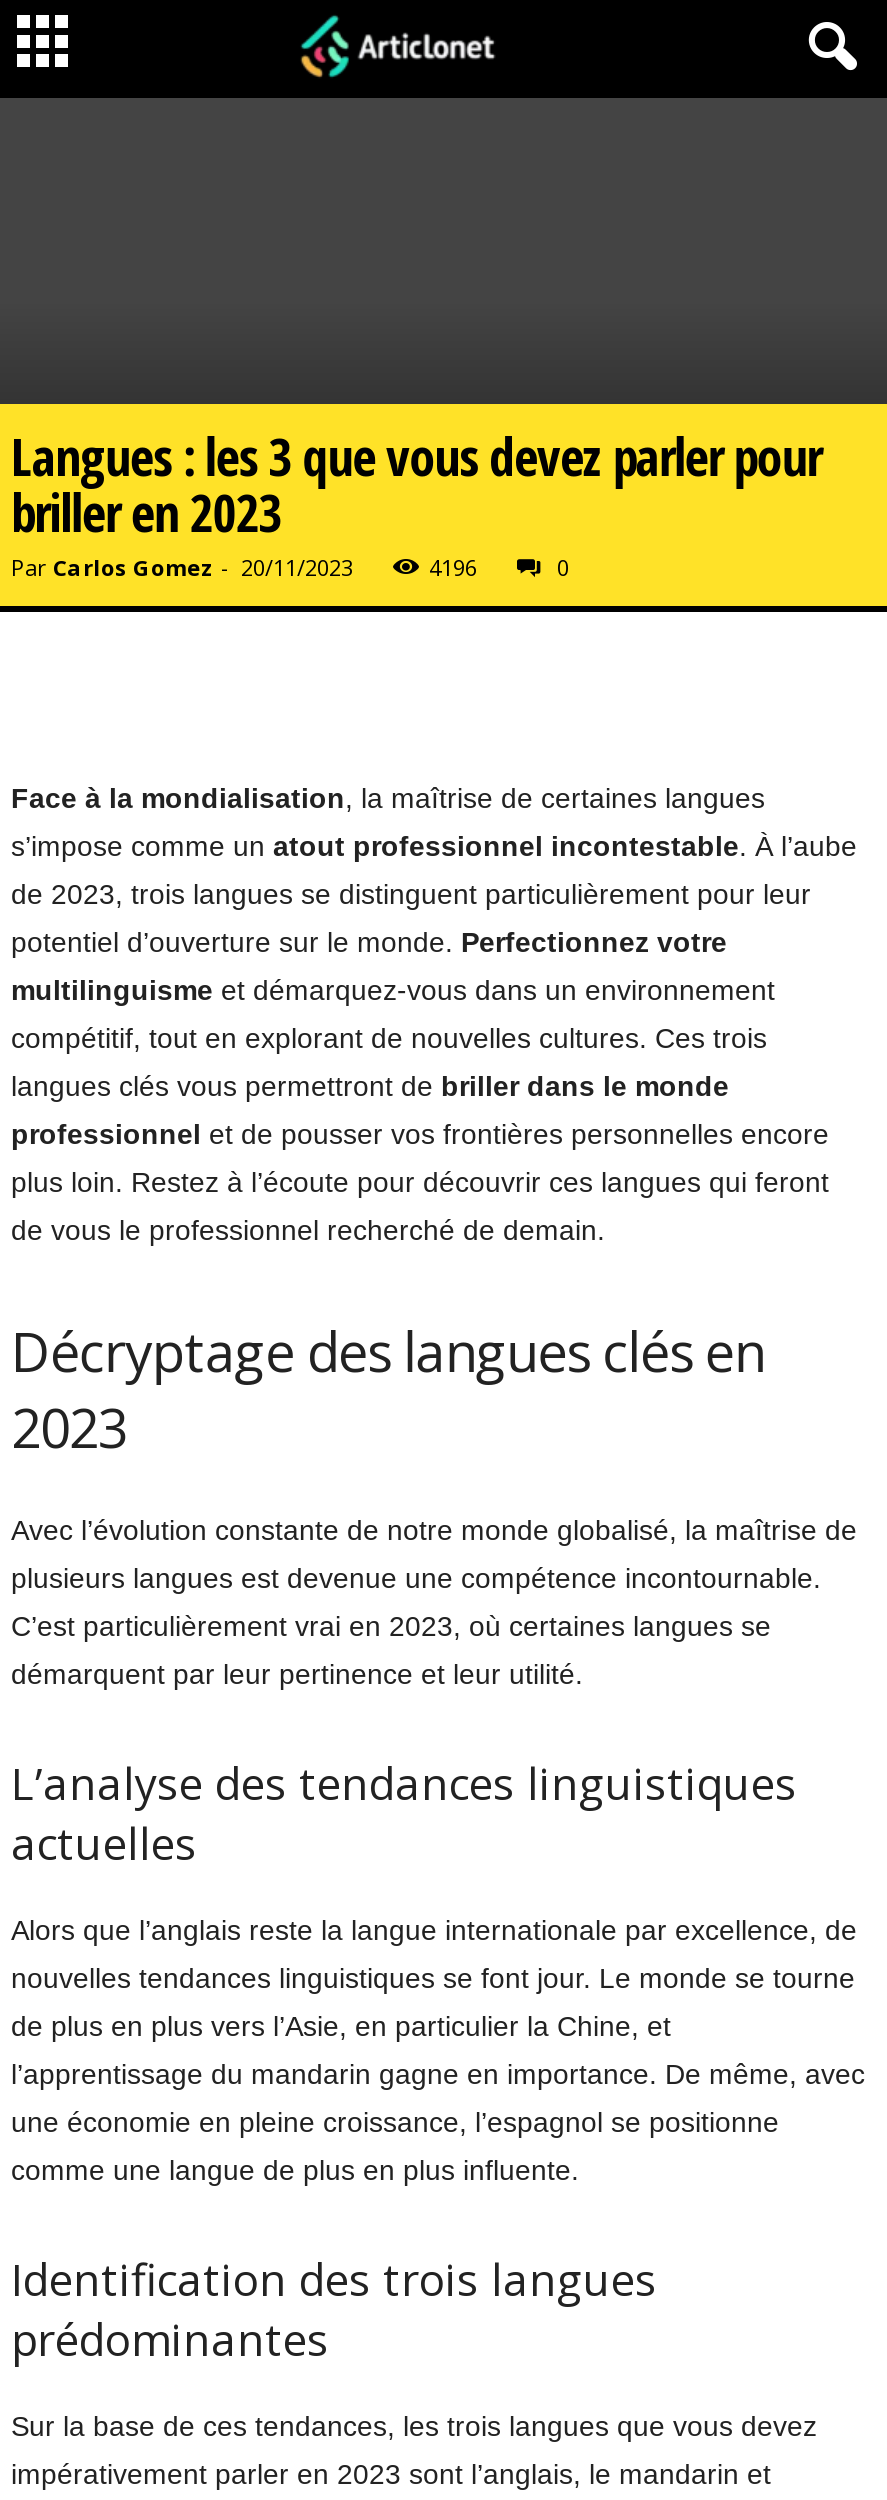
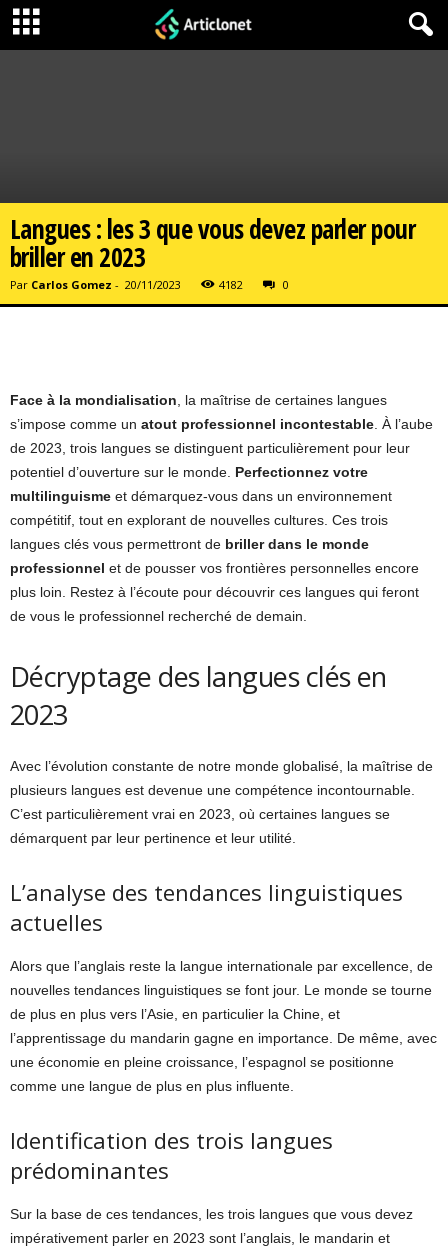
- 4196
+ 4182
